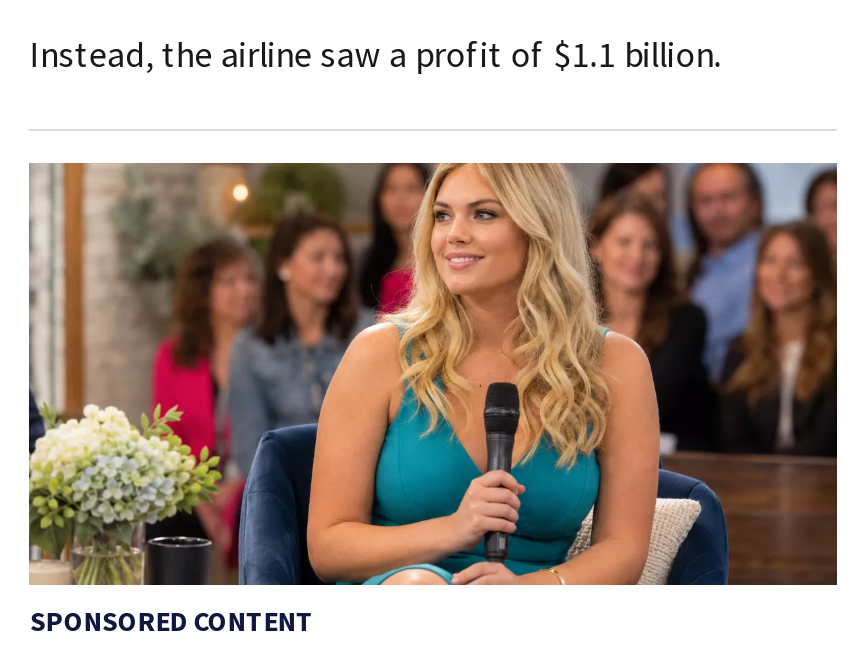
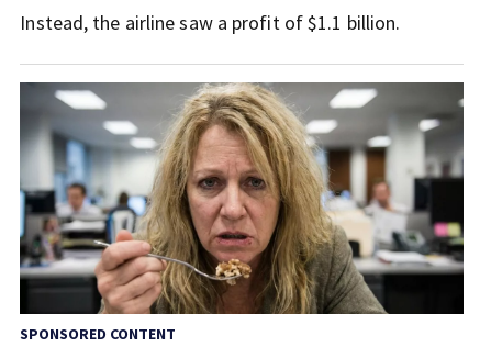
- [image]
+ [image]
